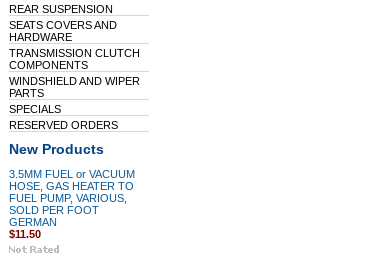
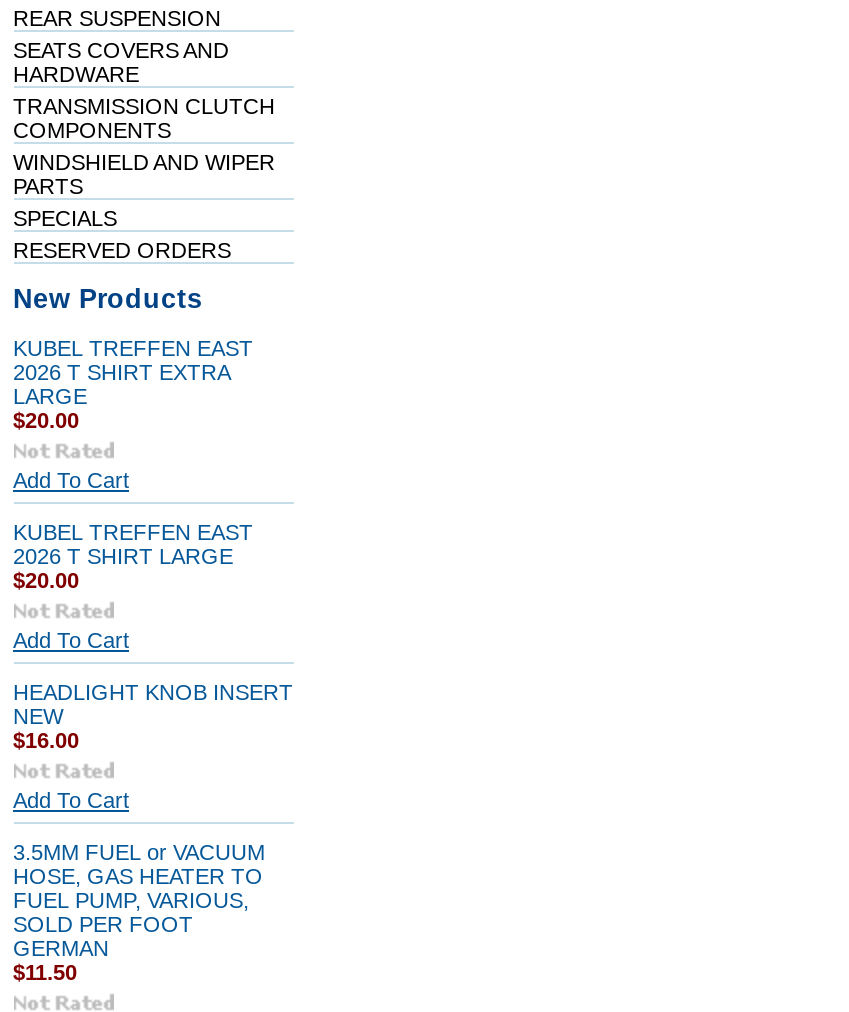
+ KUBEL TREFFEN EAST
+ 2026 T SHIRT EXTRA
+ LARGE
+ $20.00
+ Add To Cart
+ KUBEL TREFFEN EAST
+ 2026 T SHIRT LARGE
+ $20.00
+ Add To Cart
+ HEADLIGHT KNOB INSERT
+ NEW
+ $16.00
+ Add To Cart
